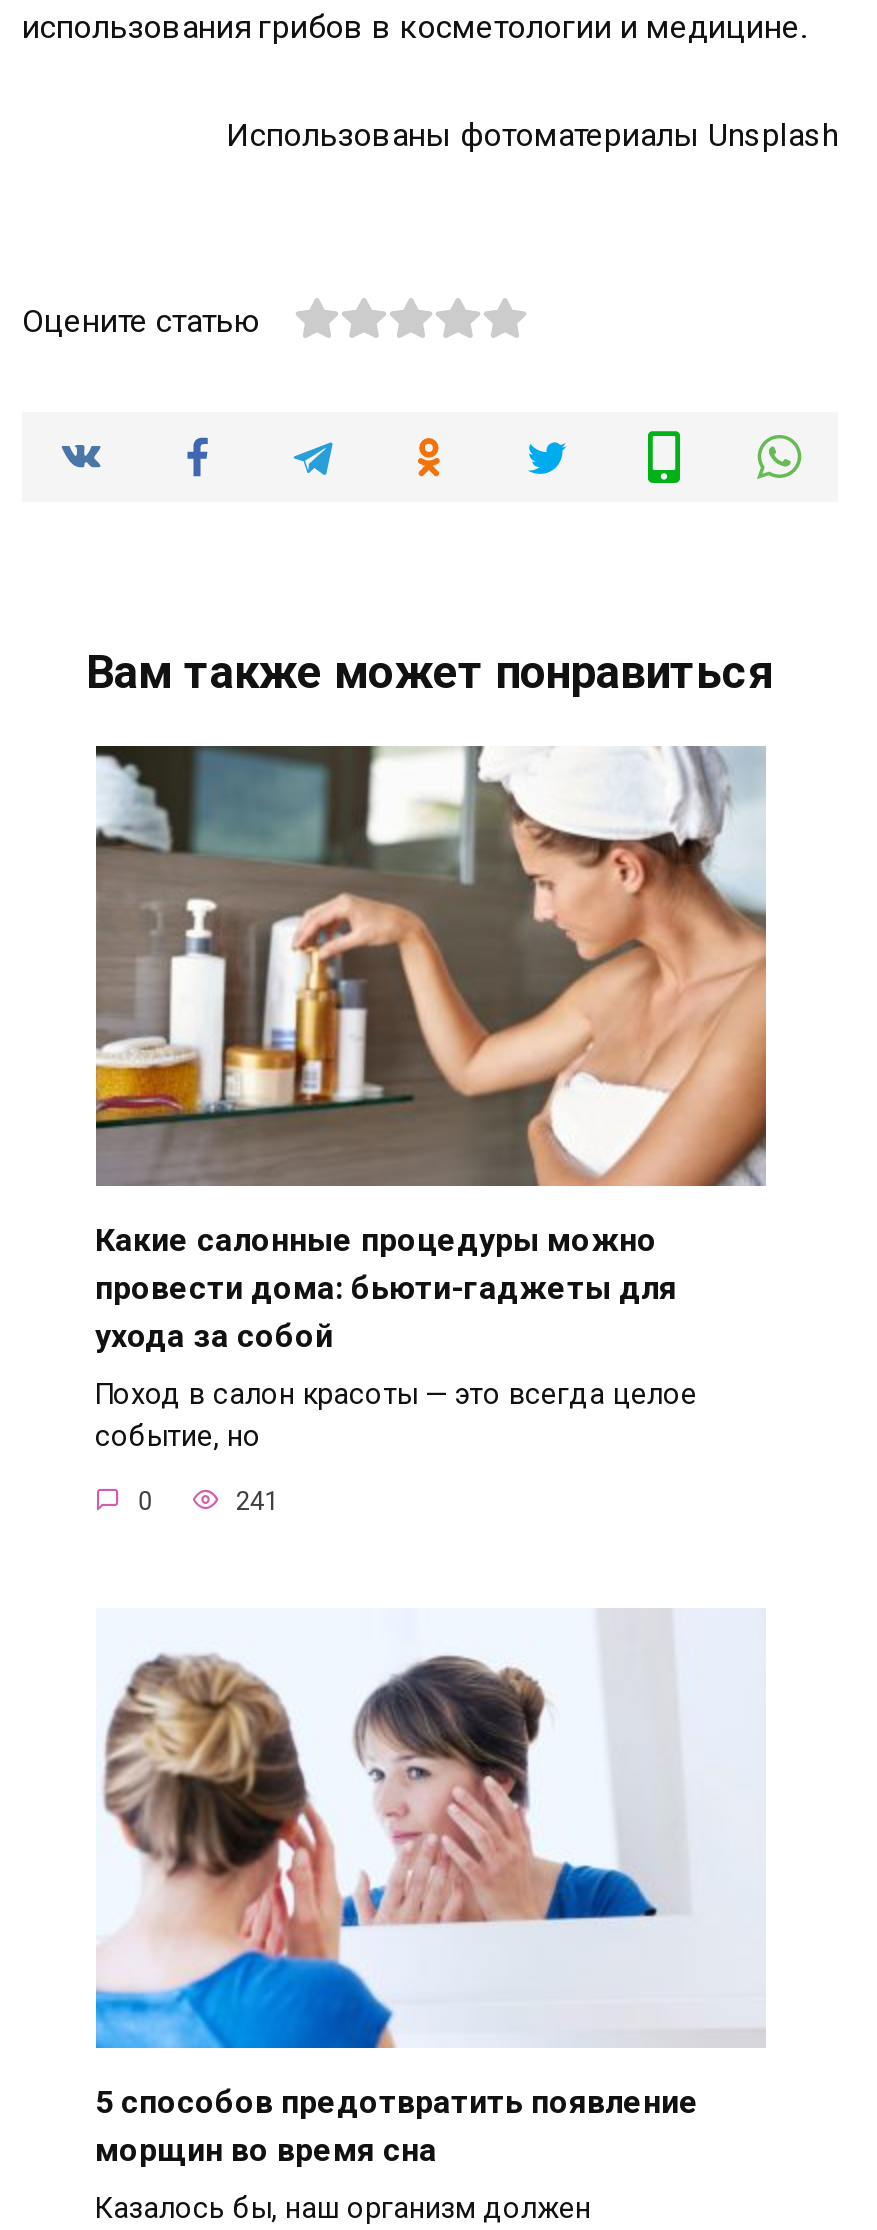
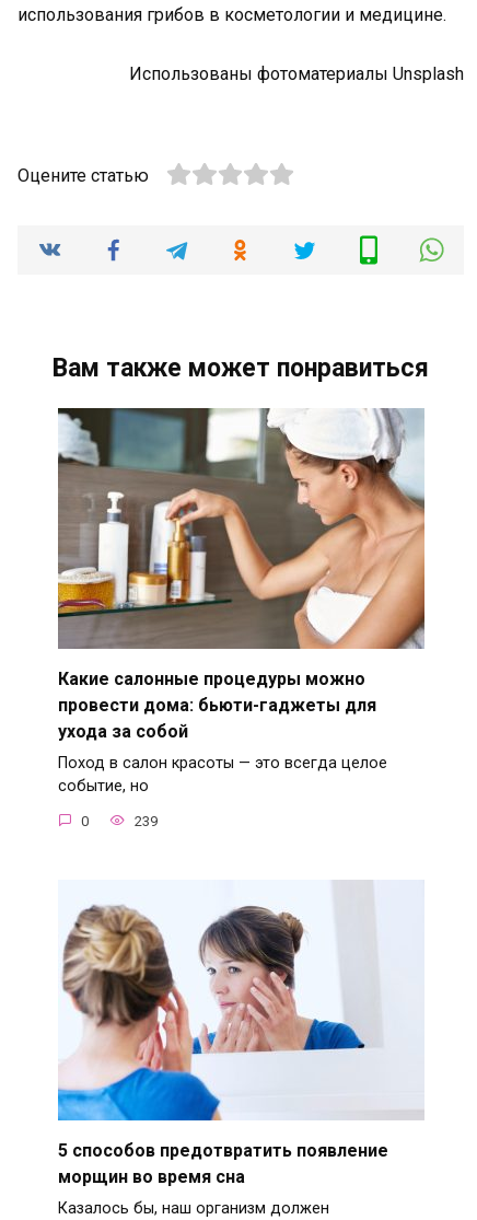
- 241
+ 239
